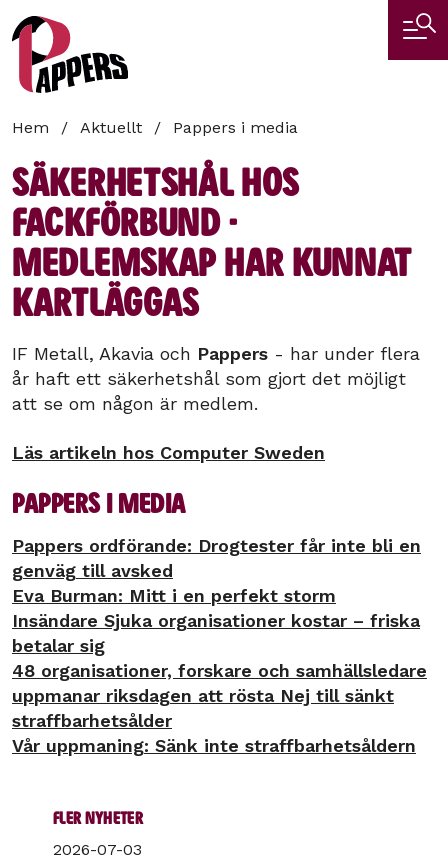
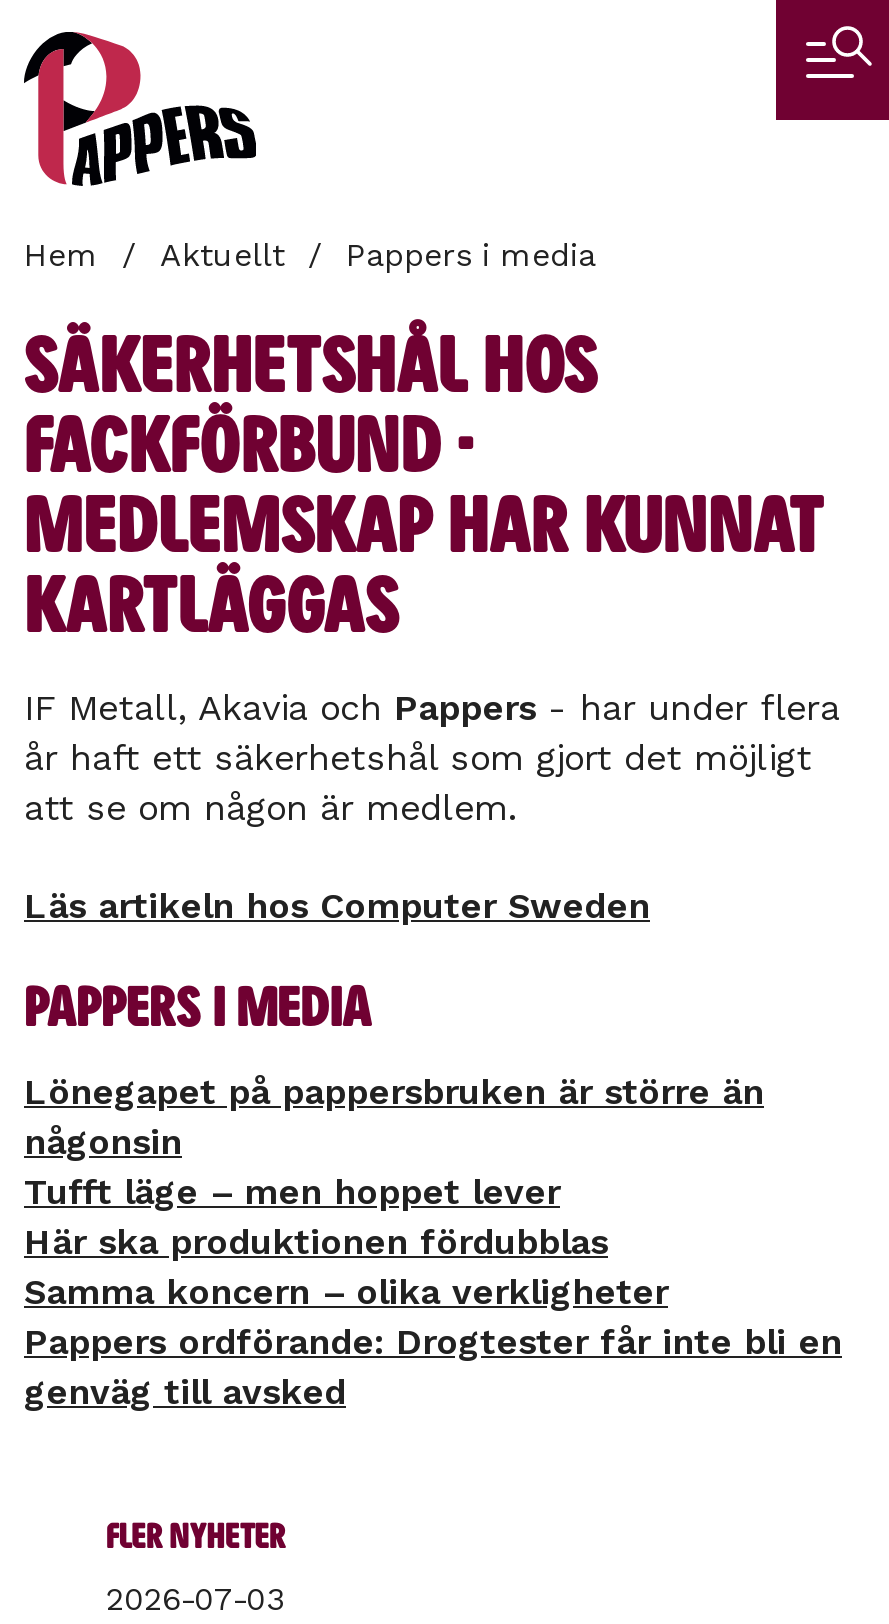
+ Lönegapet på pappersbruken är större än
+ någonsin
+ Tufft läge – men hoppet lever
+ Här ska produktionen fördubblas
+ Samma koncern – olika verkligheter

moved down: Pappers ordförande: Drogtester får inte bli en | genväg till avsked

- Eva Burman: Mitt i en perfekt storm
- Insändare Sjuka organisationer kostar – friska
- betalar sig
- 48 organisationer, forskare och samhällsledare
- uppmanar riksdagen att rösta Nej till sänkt
- straffbarhetsålder
- Vår uppmaning: Sänk inte straffbarhetsåldern
